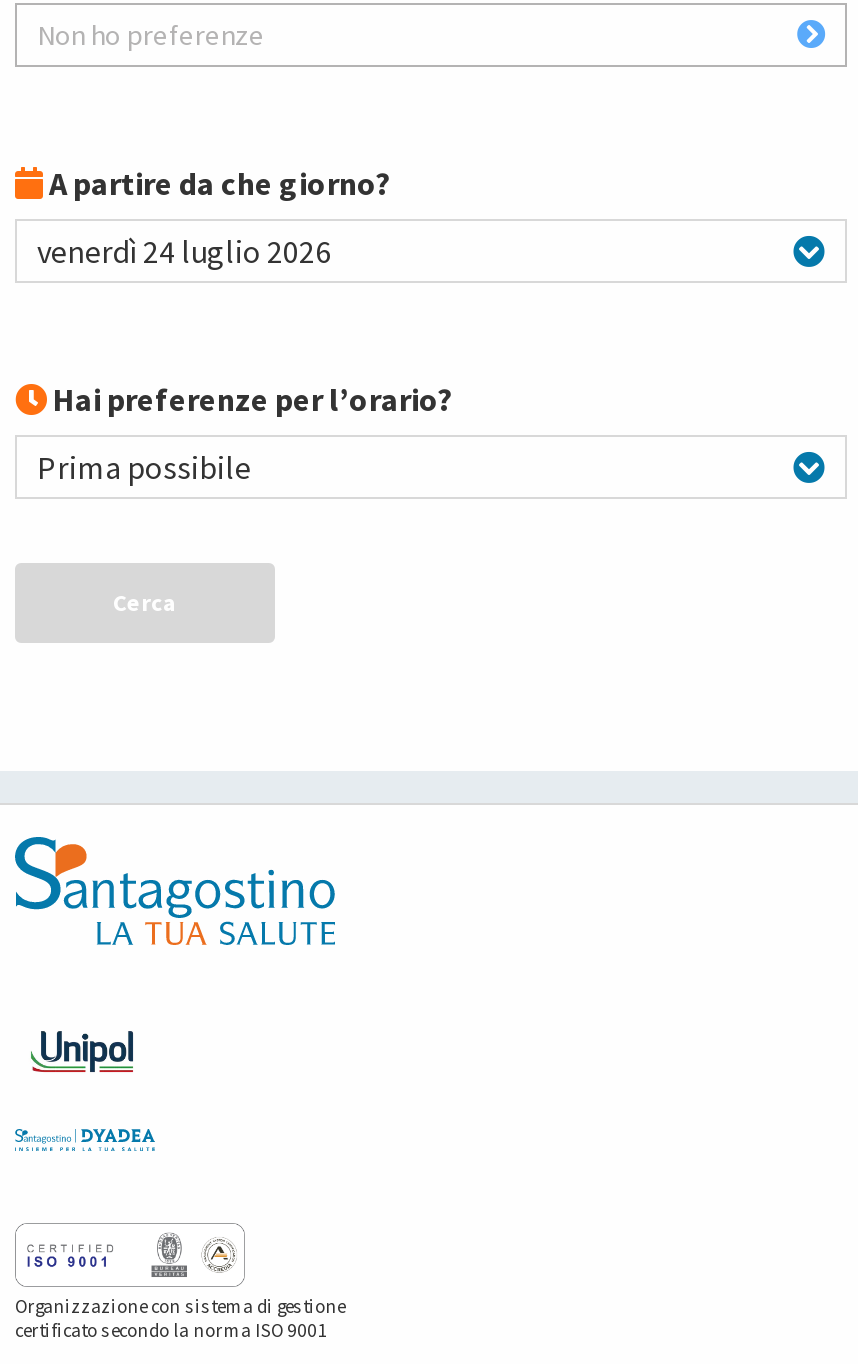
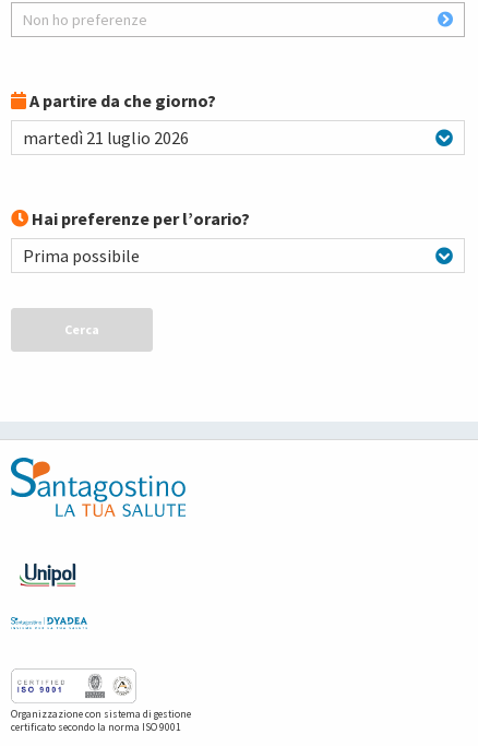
- venerdì 24 luglio 2026
+ martedì 21 luglio 2026
